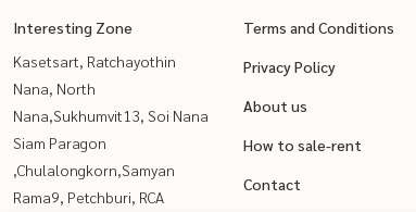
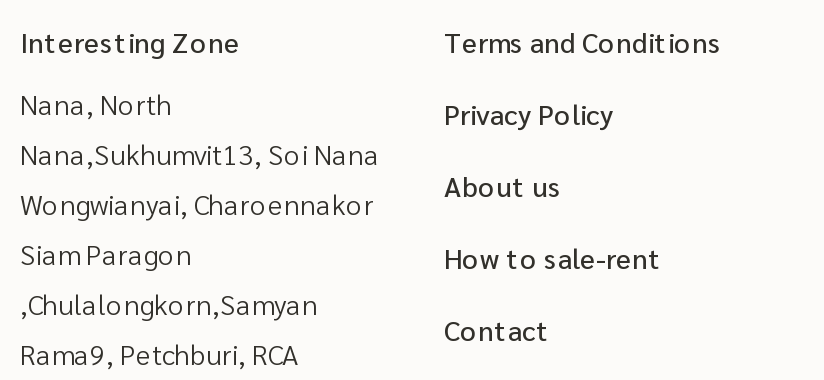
- Kasetsart, Ratchayothin

moved up: Nana, North | Nana,Sukhumvit13, Soi Nana

+ Wongwianyai, Charoennakor
